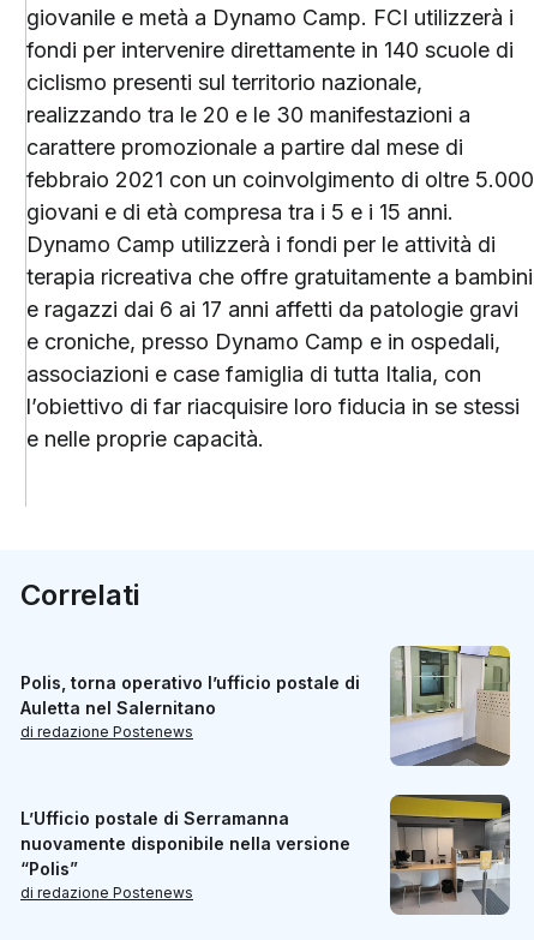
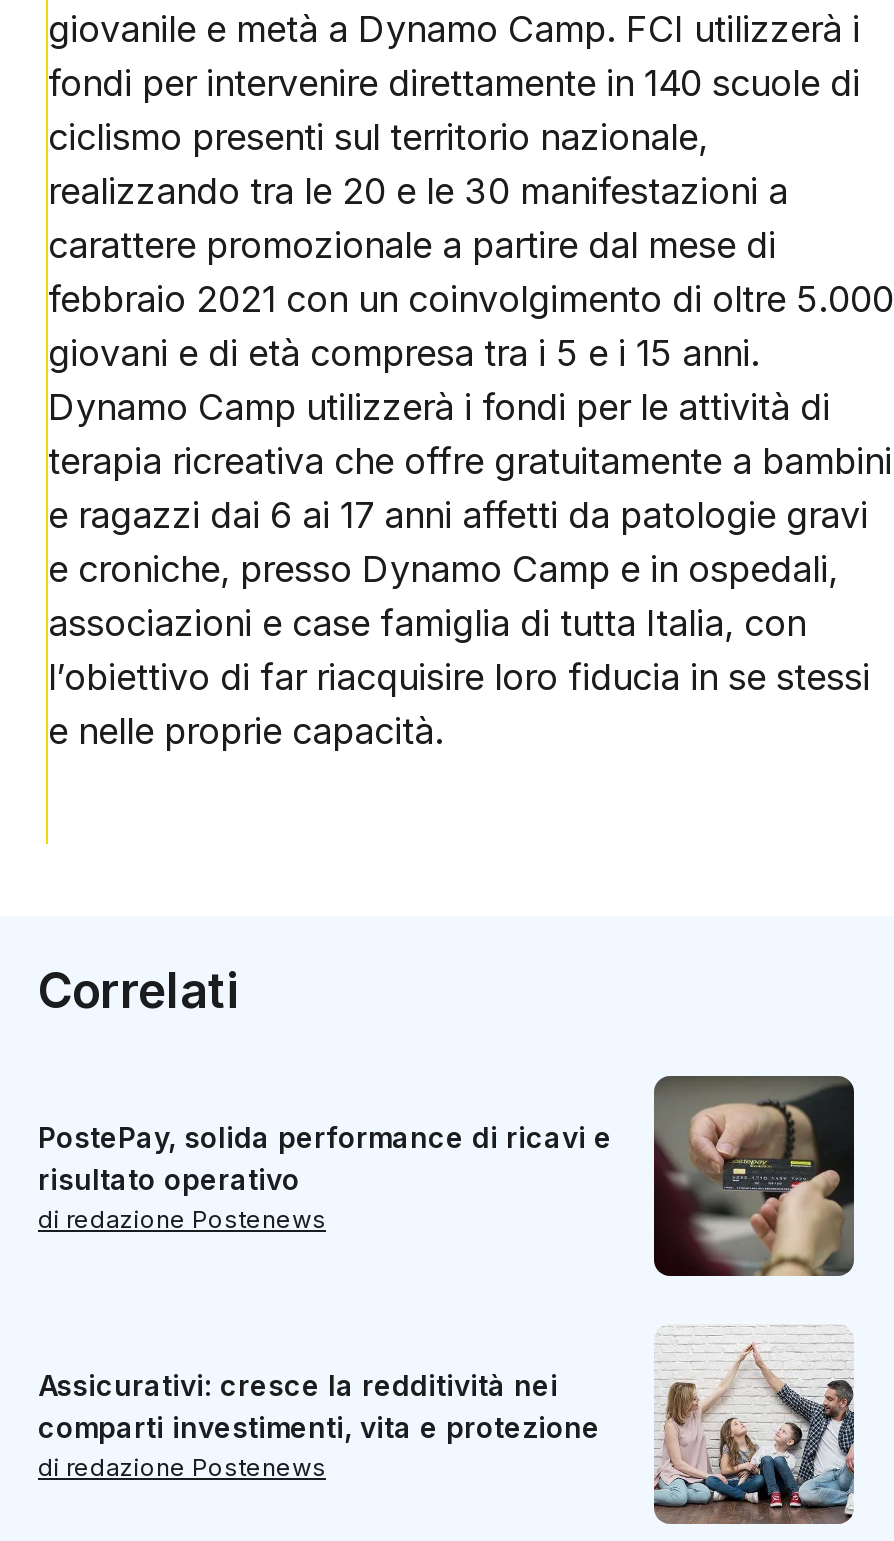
- [image]
- Polis, torna operativo l’ufficio postale di
- Auletta nel Salernitano
+ [image]
+ PostePay, solida performance di ricavi e
+ risultato operativo

- [image]
- L’Ufficio postale di Serramanna
- nuovamente disponibile nella versione
- “Polis”
+ [image]
+ Assicurativi: cresce la redditività nei
+ comparti investimenti, vita e protezione
